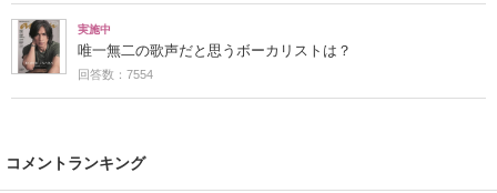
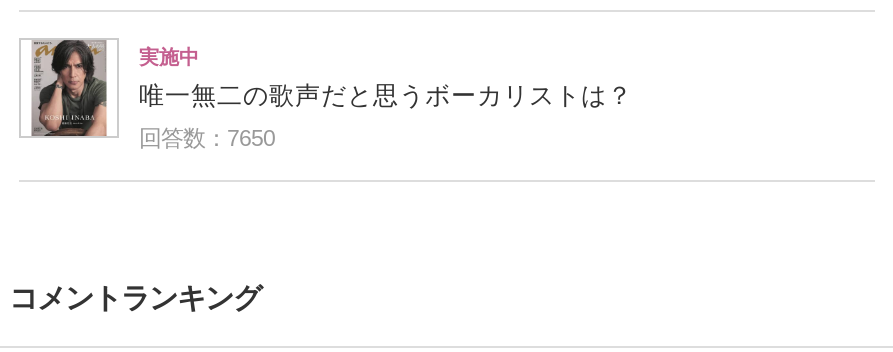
- 回答数：7554
+ 回答数：7650
